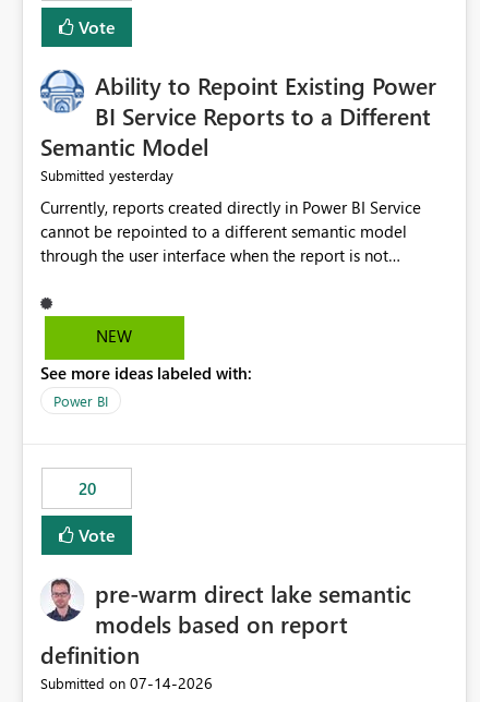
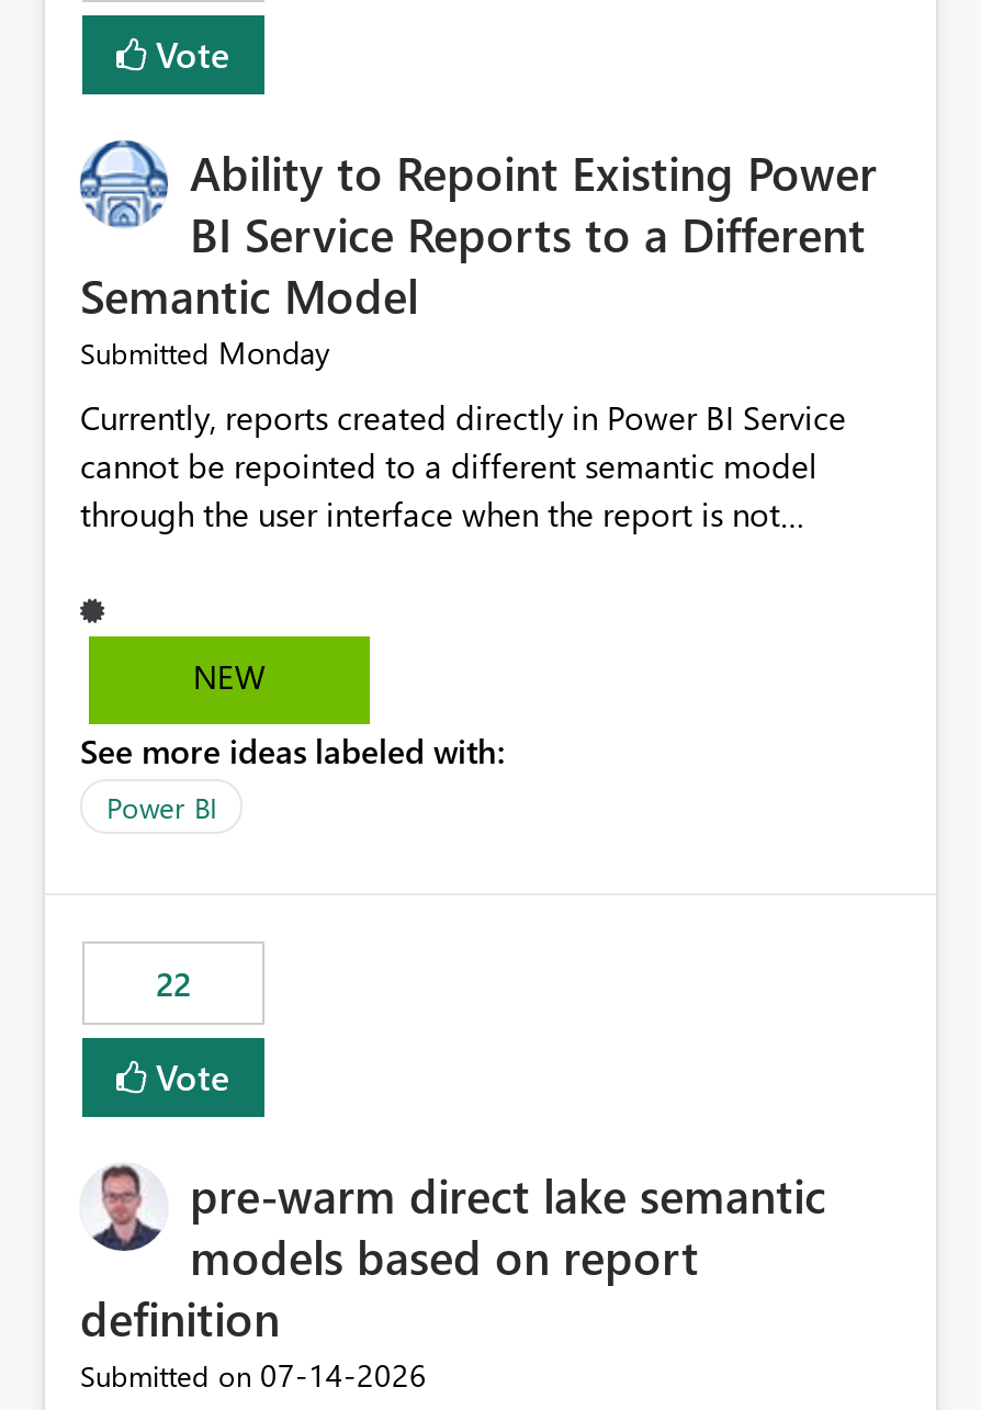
- Submitted yesterday
+ Submitted Monday

- 20
+ 22
